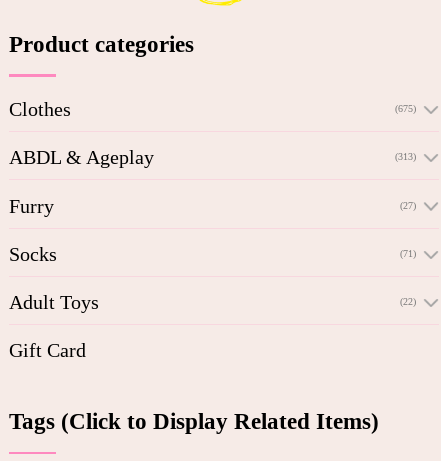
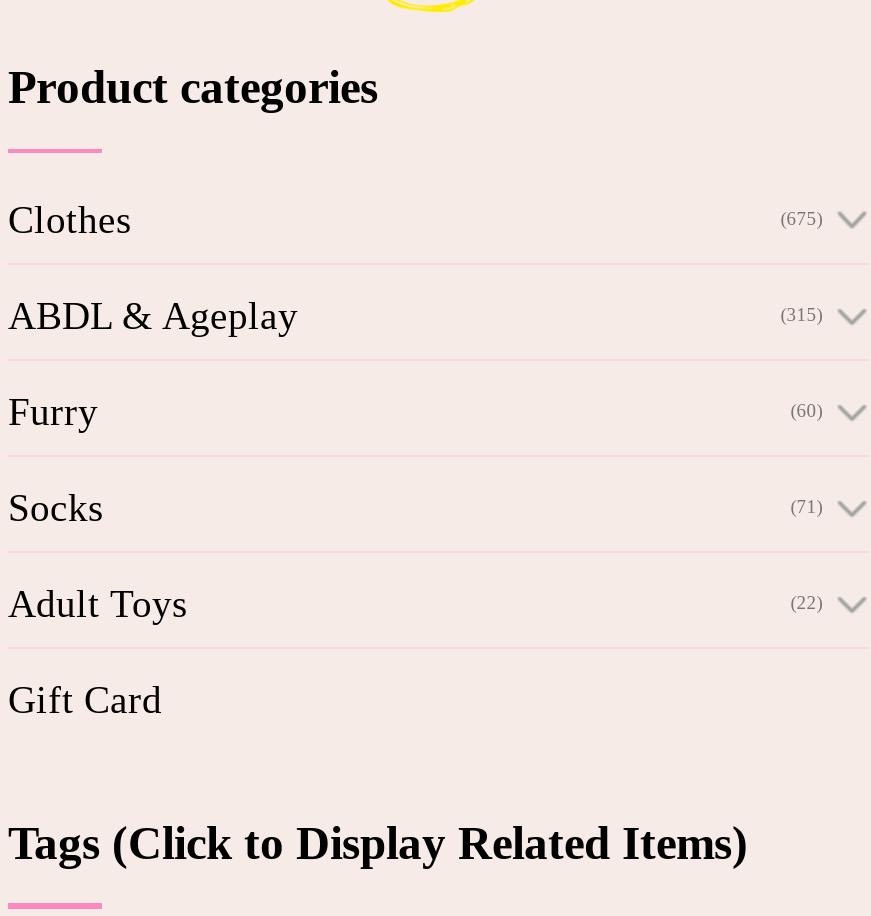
- (313)
+ (315)

- (27)
+ (60)
